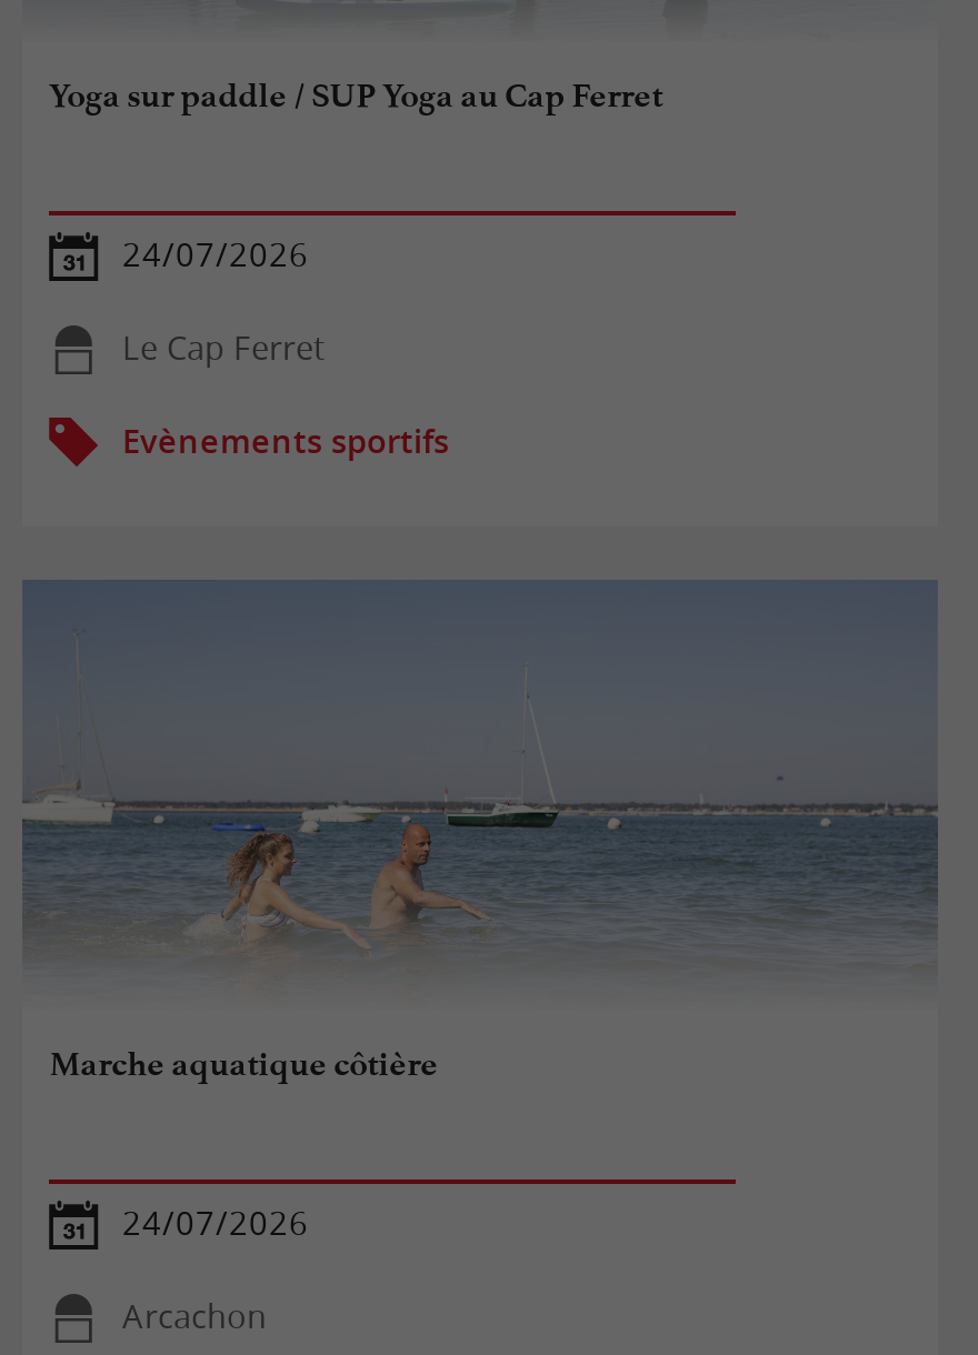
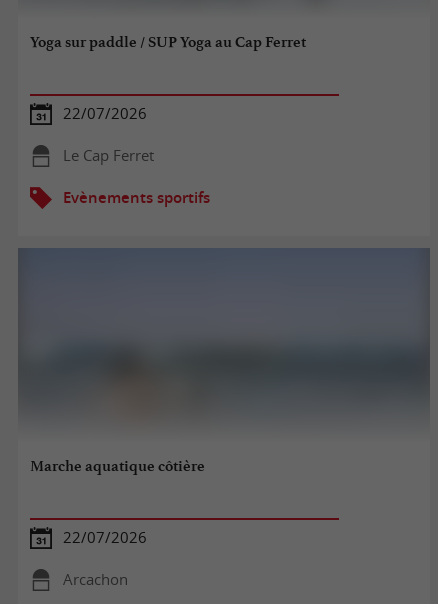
- 24/07/2026
+ 22/07/2026

- [image]

- 24/07/2026
+ 22/07/2026
